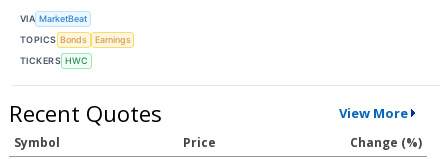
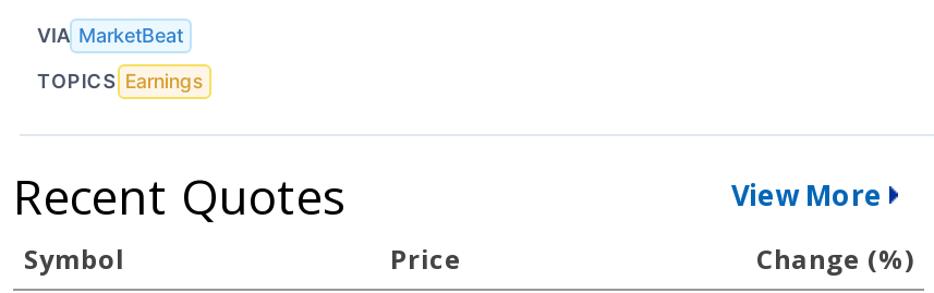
- TOPICS Bonds
- Earnings
- TICKERS HWC
+ TOPICS Earnings
